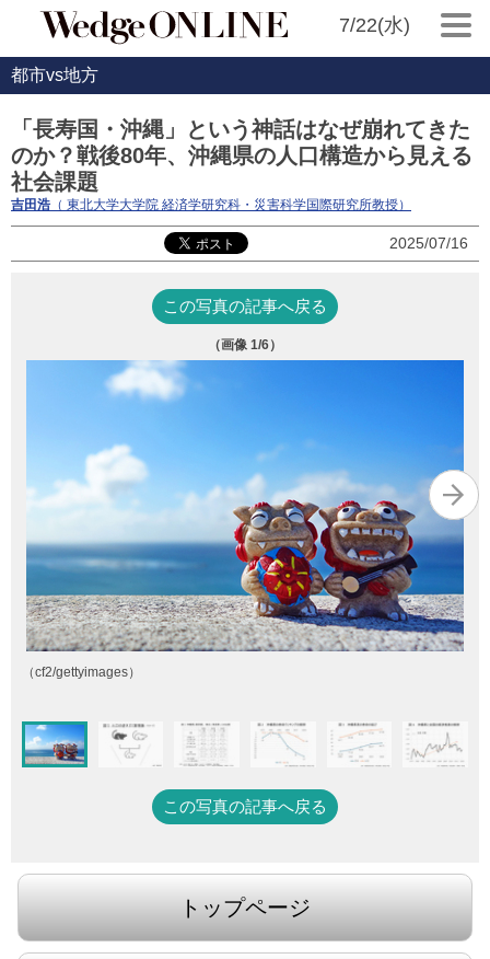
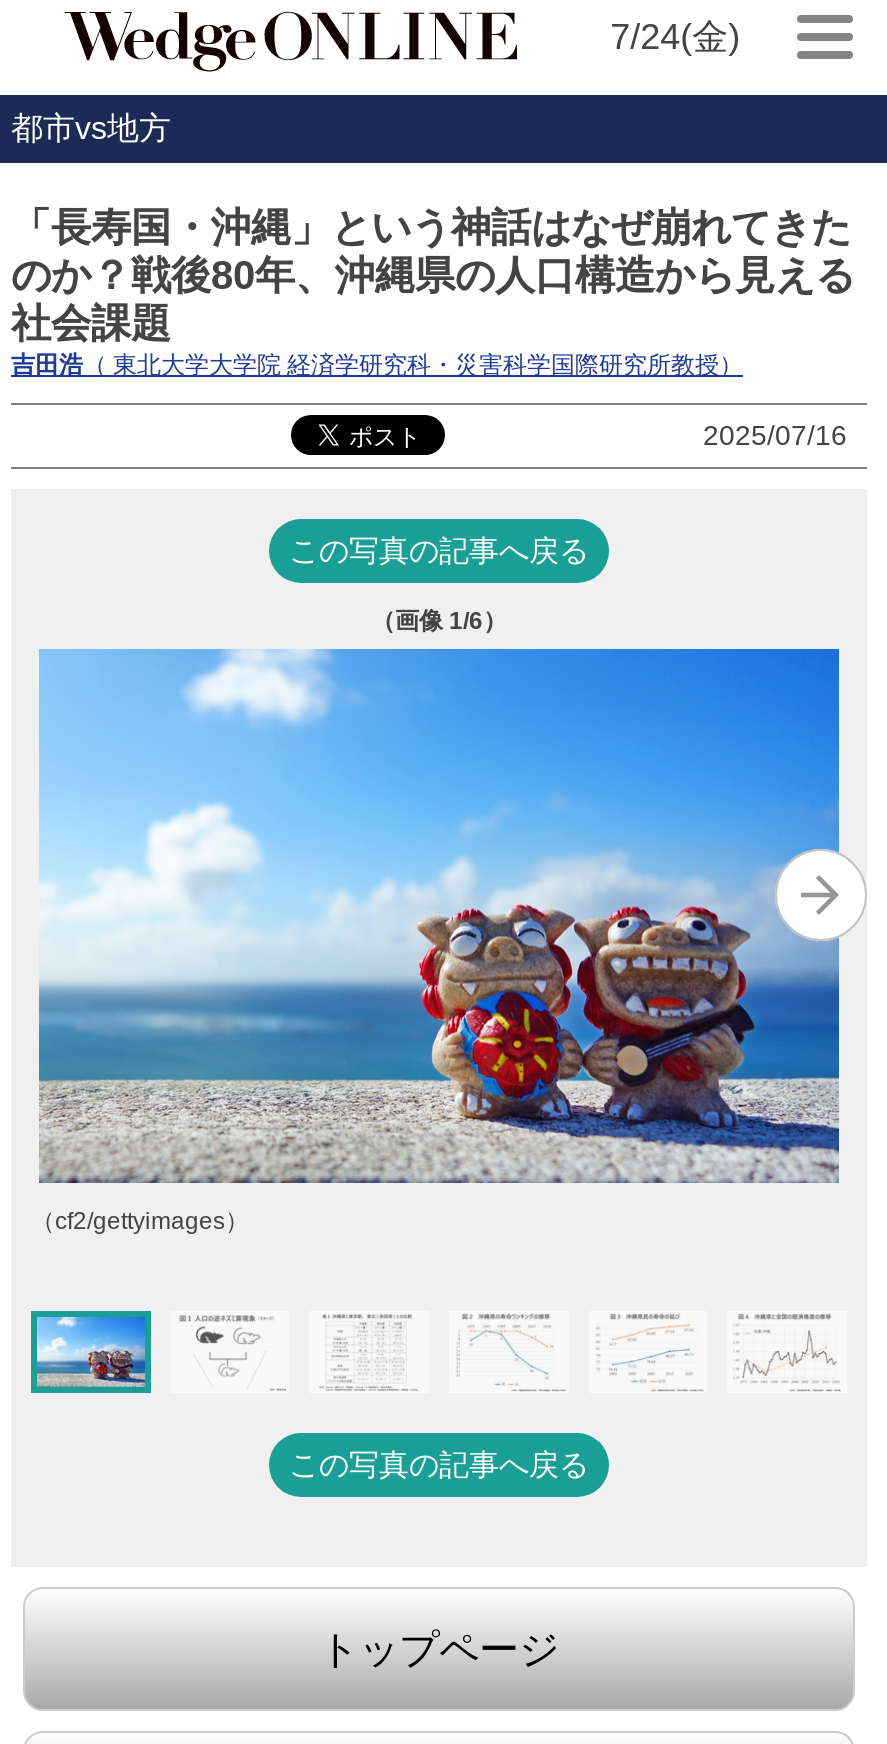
- 7/22(水)
+ 7/24(金)
